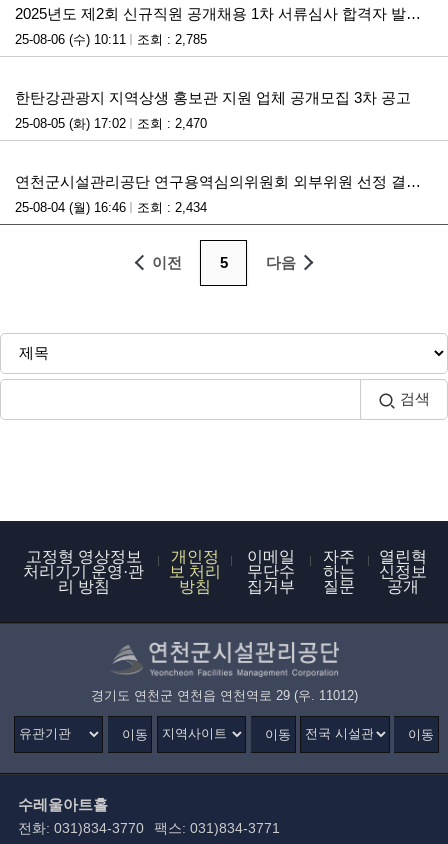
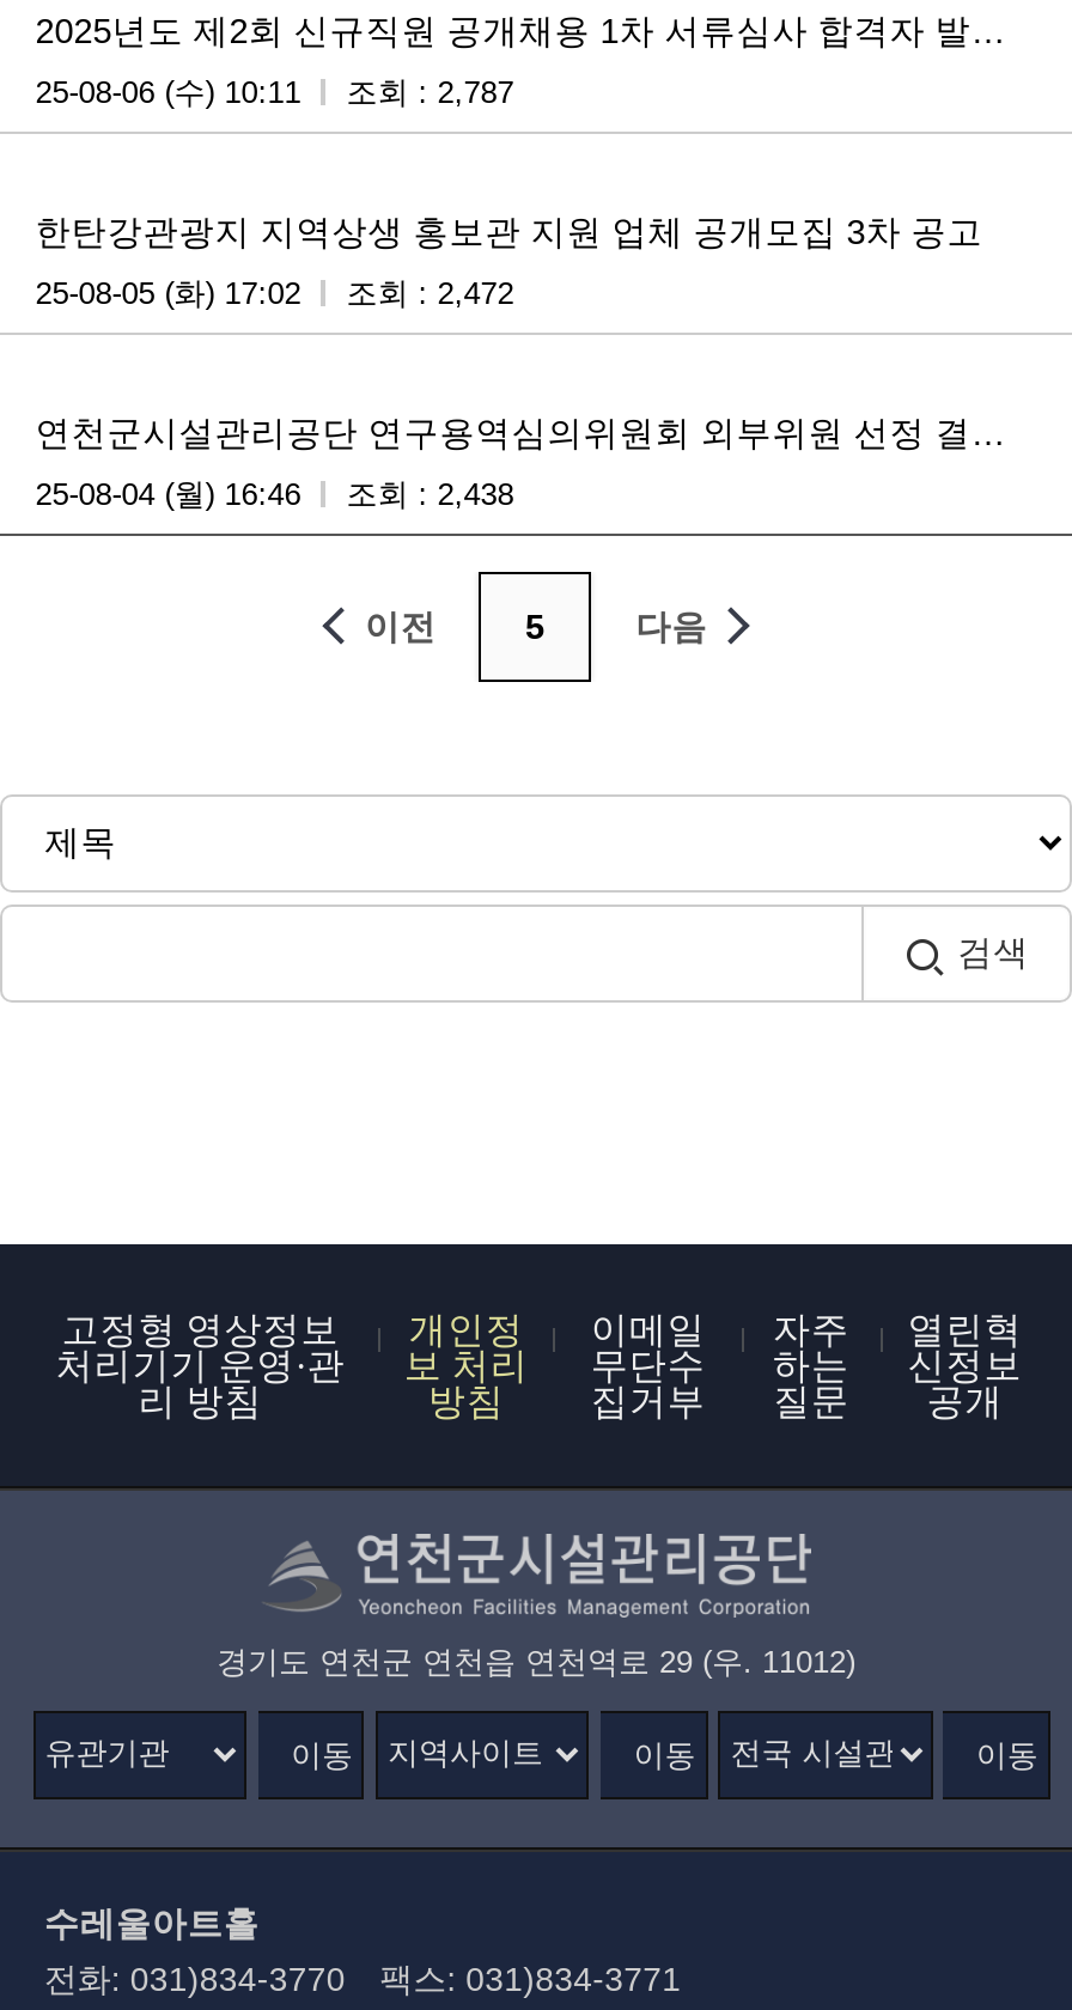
- 25-08-06 (수) 10:11 조회 : 2,785
+ 25-08-06 (수) 10:11 조회 : 2,787

- 25-08-05 (화) 17:02 조회 : 2,470
+ 25-08-05 (화) 17:02 조회 : 2,472

- 25-08-04 (월) 16:46 조회 : 2,434
+ 25-08-04 (월) 16:46 조회 : 2,438
